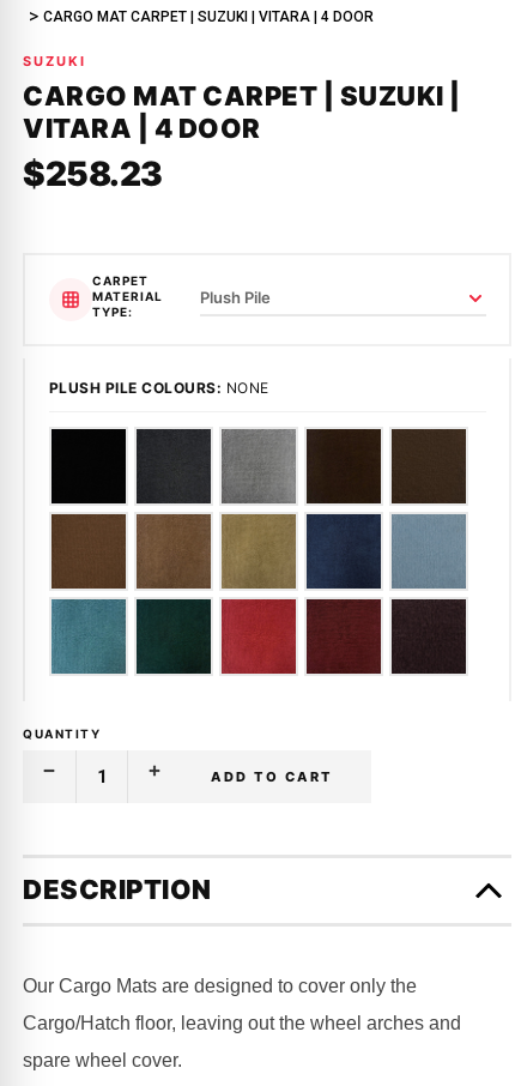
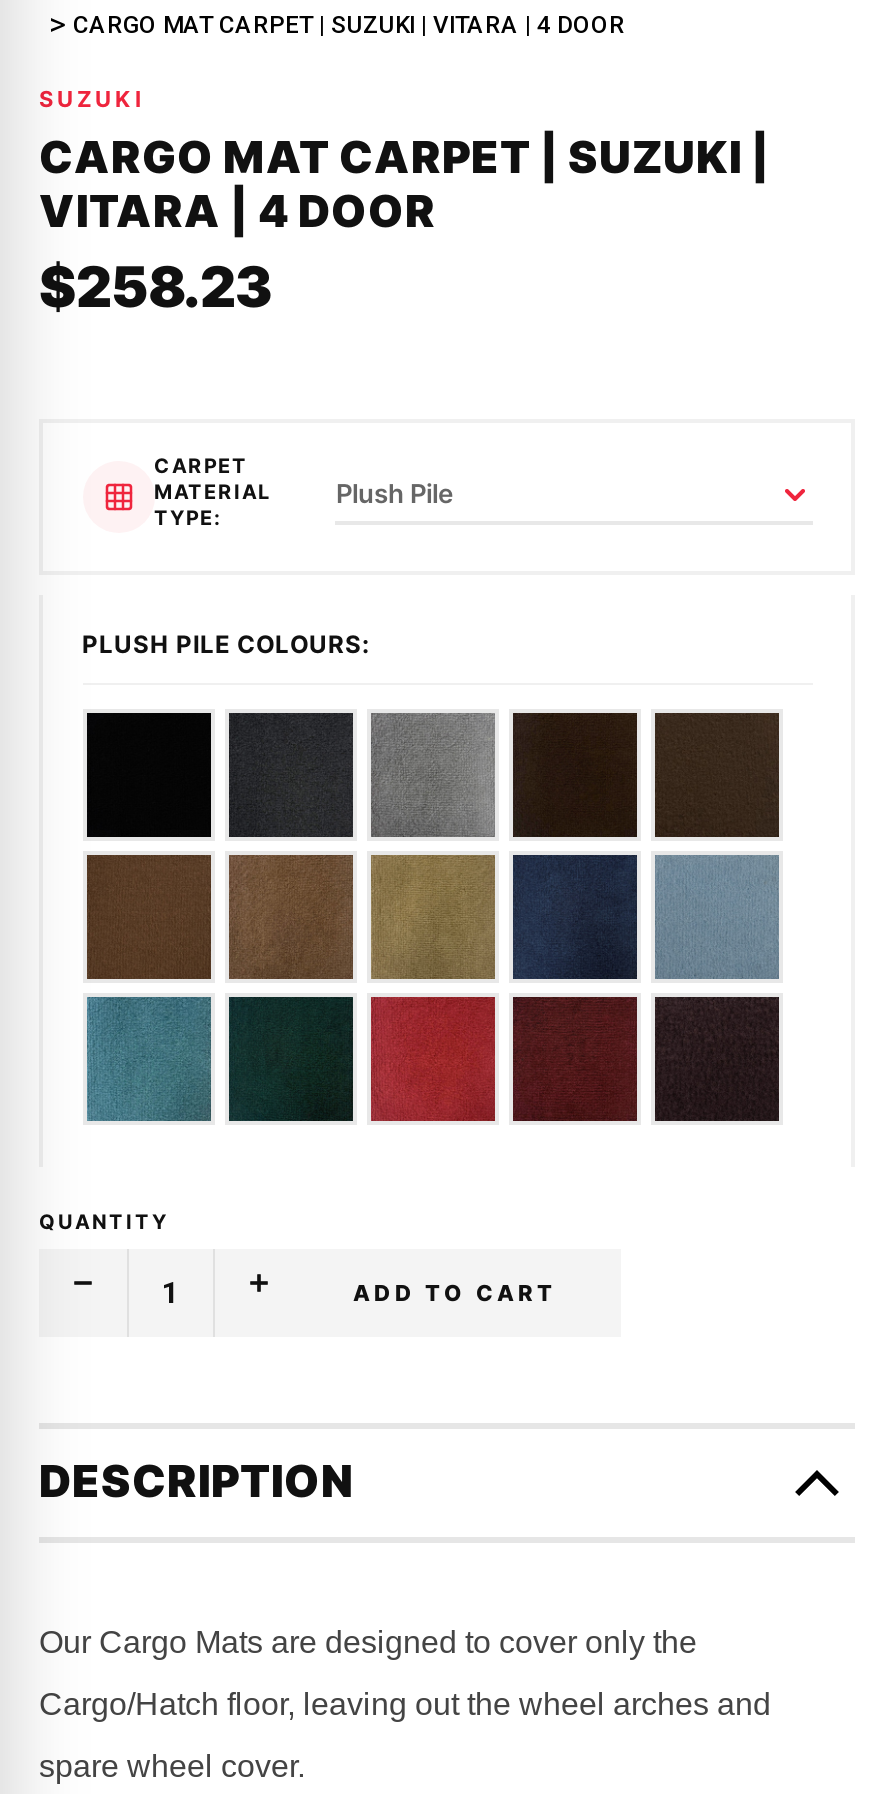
- PLUSH PILE COLOURS: NONE
+ PLUSH PILE COLOURS:
